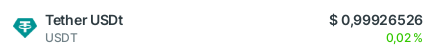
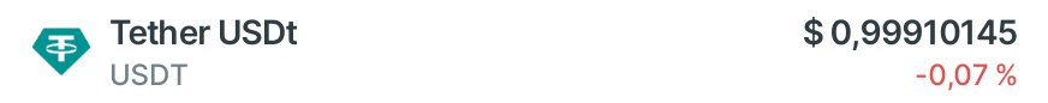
- $ 0,99926526
+ $ 0,99910145

- 0,02 %
+ -0,07 %
